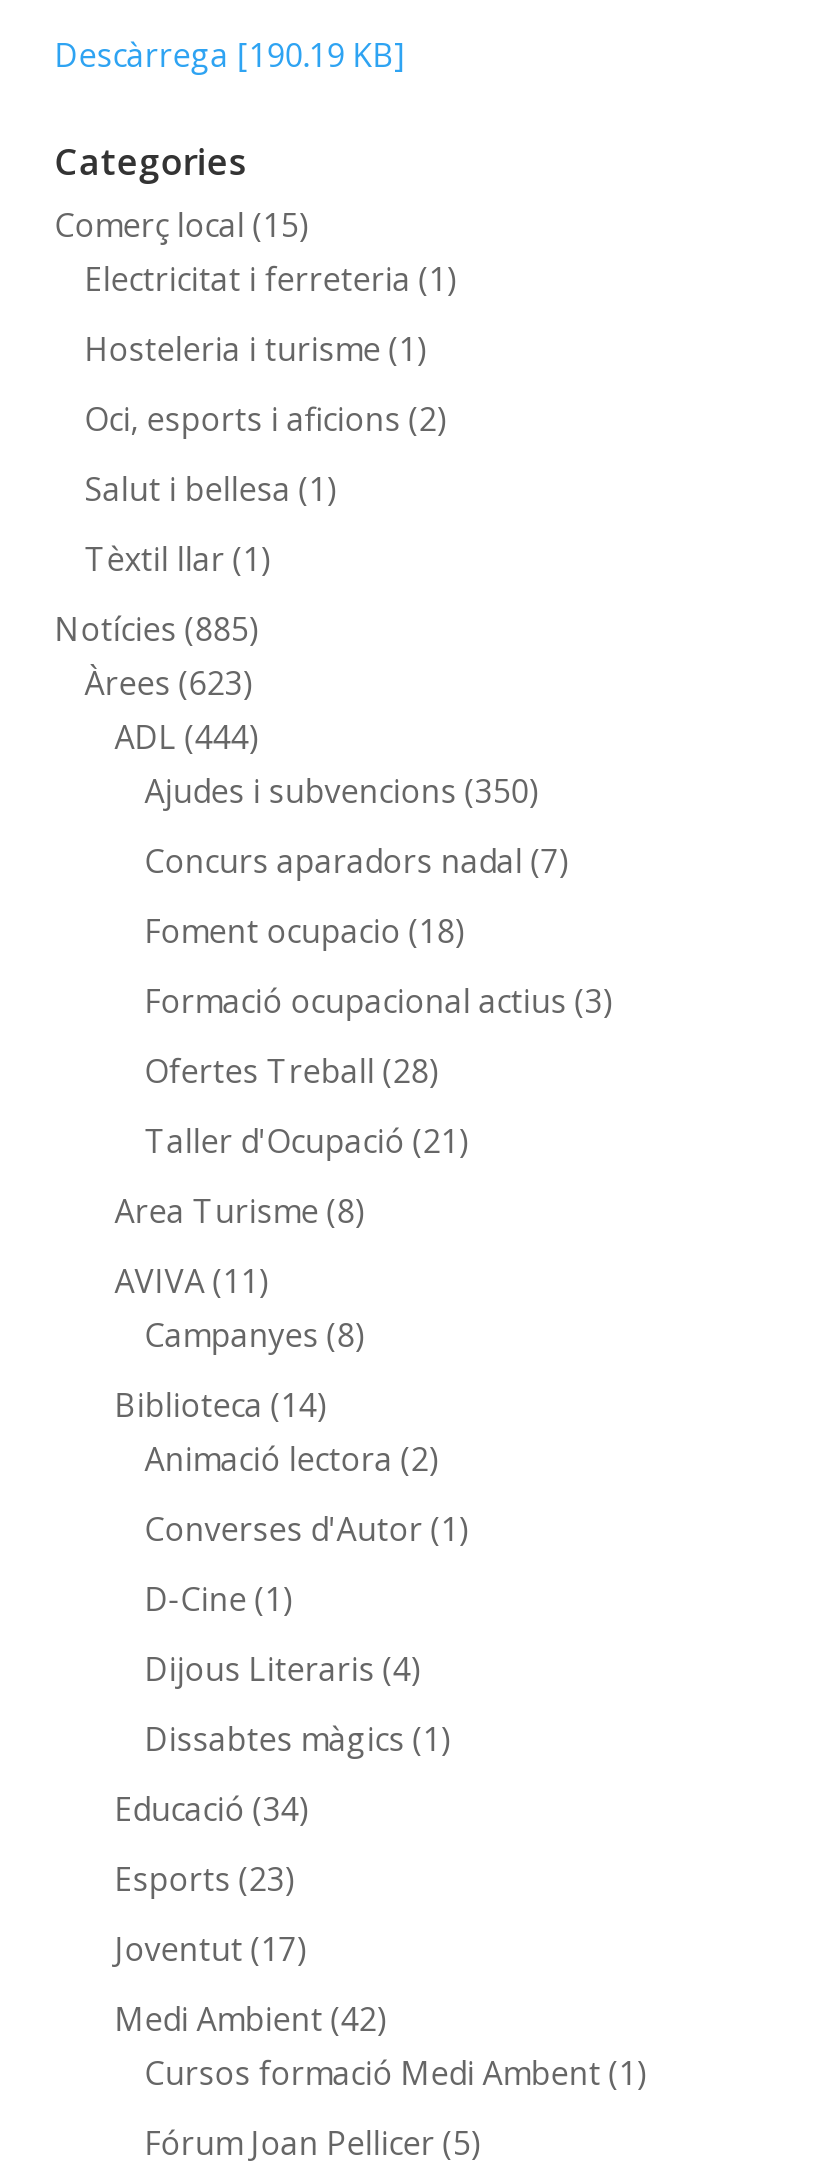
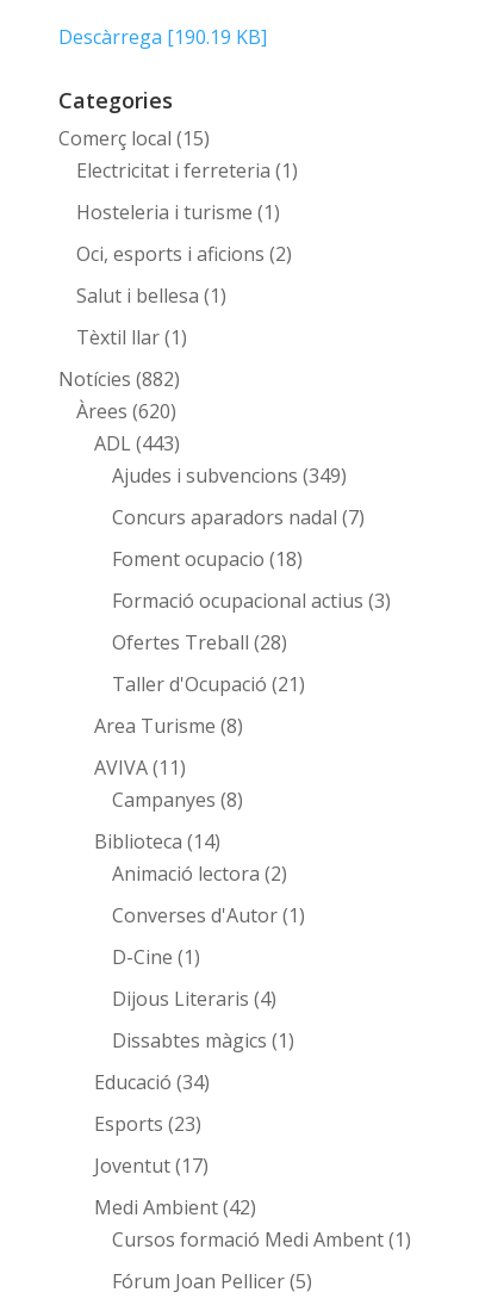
- Notícies (885)
+ Notícies (882)

- Àrees (623)
+ Àrees (620)

- ADL (444)
+ ADL (443)

- Ajudes i subvencions (350)
+ Ajudes i subvencions (349)
